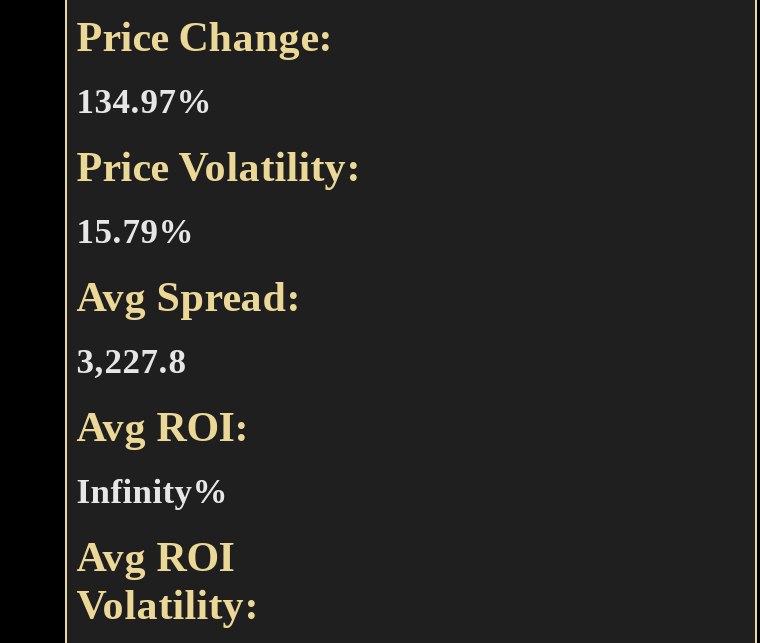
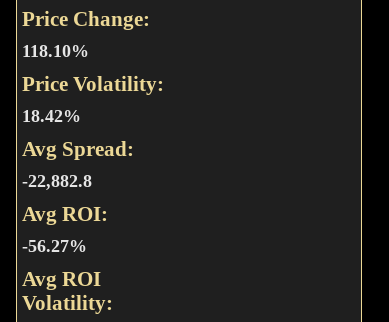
- 134.97%
+ 118.10%

- 15.79%
+ 18.42%

- 3,227.8
+ -22,882.8

- Infinity%
+ -56.27%
